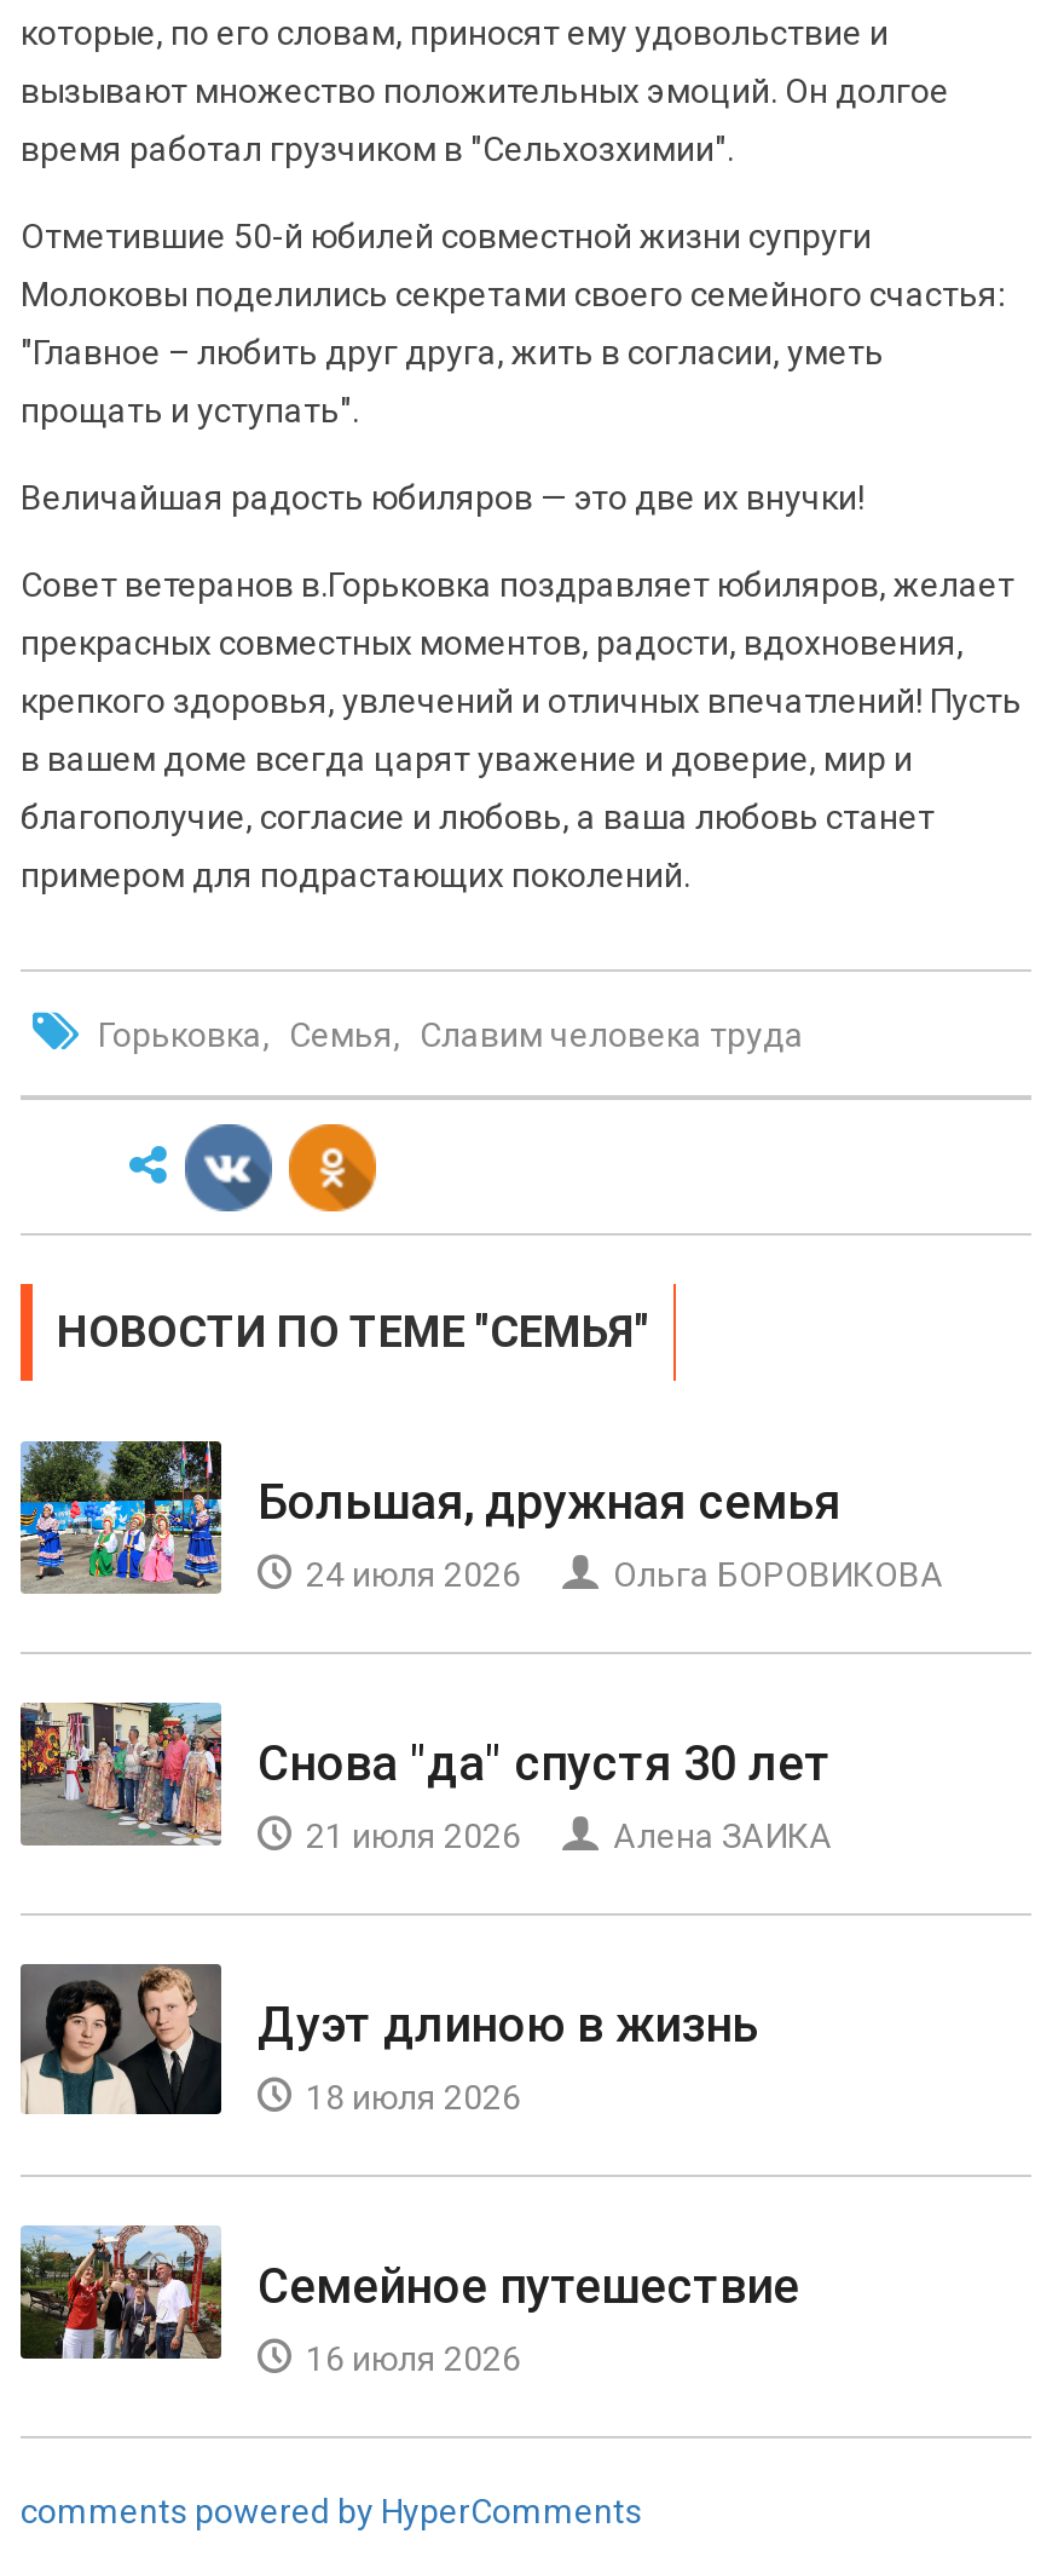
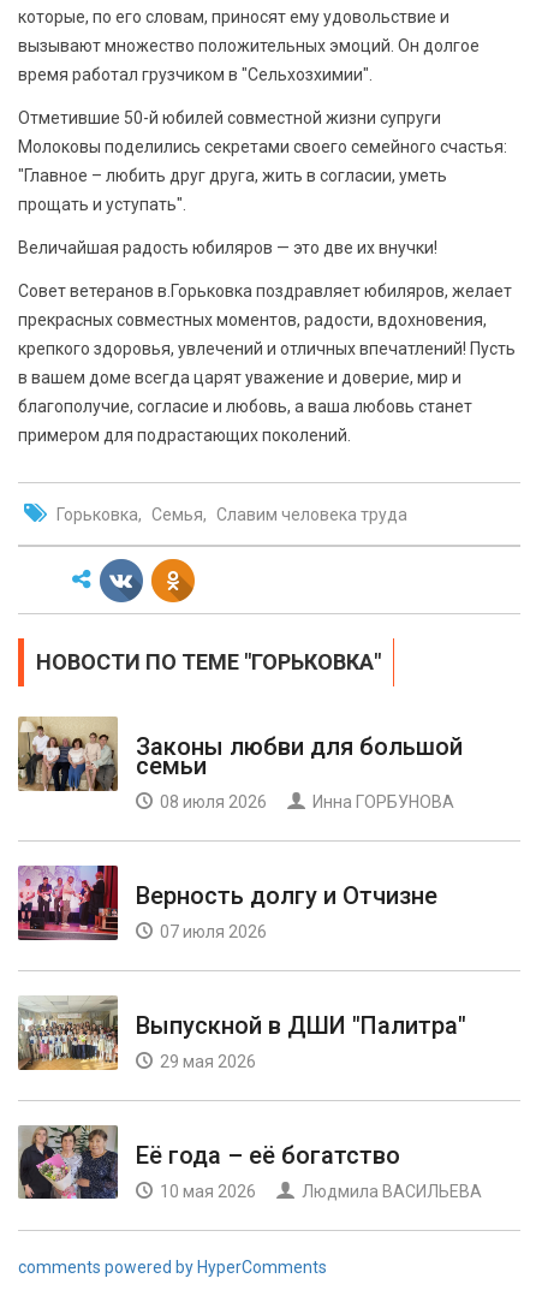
- НОВОСТИ ПО ТЕМЕ "СЕМЬЯ"
+ НОВОСТИ ПО ТЕМЕ "ГОРЬКОВКА"

- [image]
- Большая, дружная семья
- 24 июля 2026
- Ольга БОРОВИКОВА
+ [image]
+ Законы любви для большой
+ семьи
+ 08 июля 2026
+ Инна ГОРБУНОВА

- [image]
- Снова "да" спустя 30 лет
- 21 июля 2026
- Алена ЗАИКА
+ [image]
+ Верность долгу и Отчизне
+ 07 июля 2026

- [image]
- Дуэт длиною в жизнь
- 18 июля 2026
+ [image]
+ Выпускной в ДШИ "Палитра"
+ 29 мая 2026

- [image]
- Семейное путешествие
- 16 июля 2026
+ [image]
+ Её года – её богатство
+ 10 мая 2026
+ Людмила ВАСИЛЬЕВА
